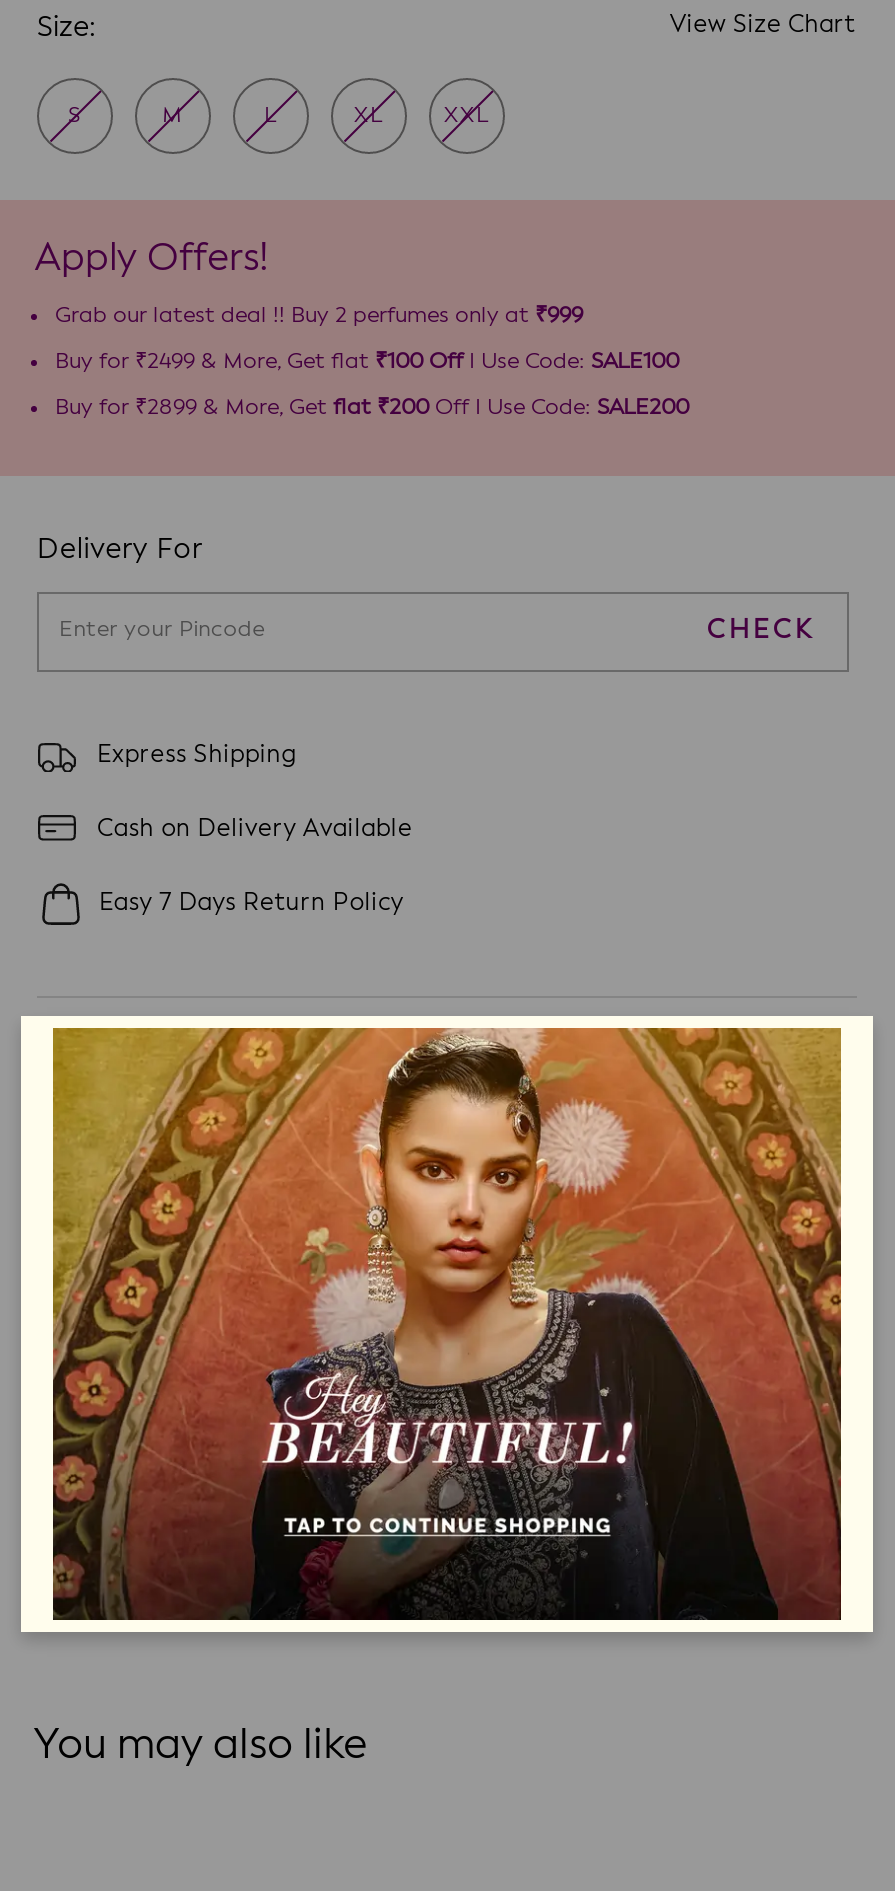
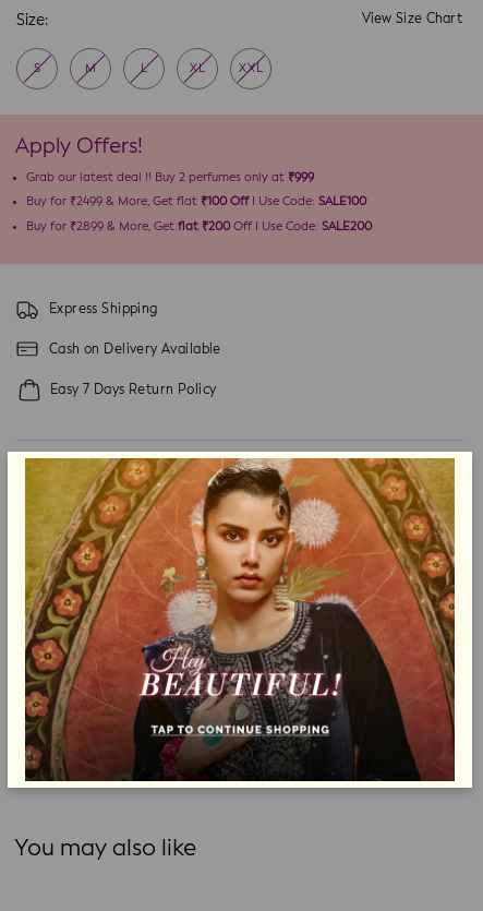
- Delivery For
- CHECK
